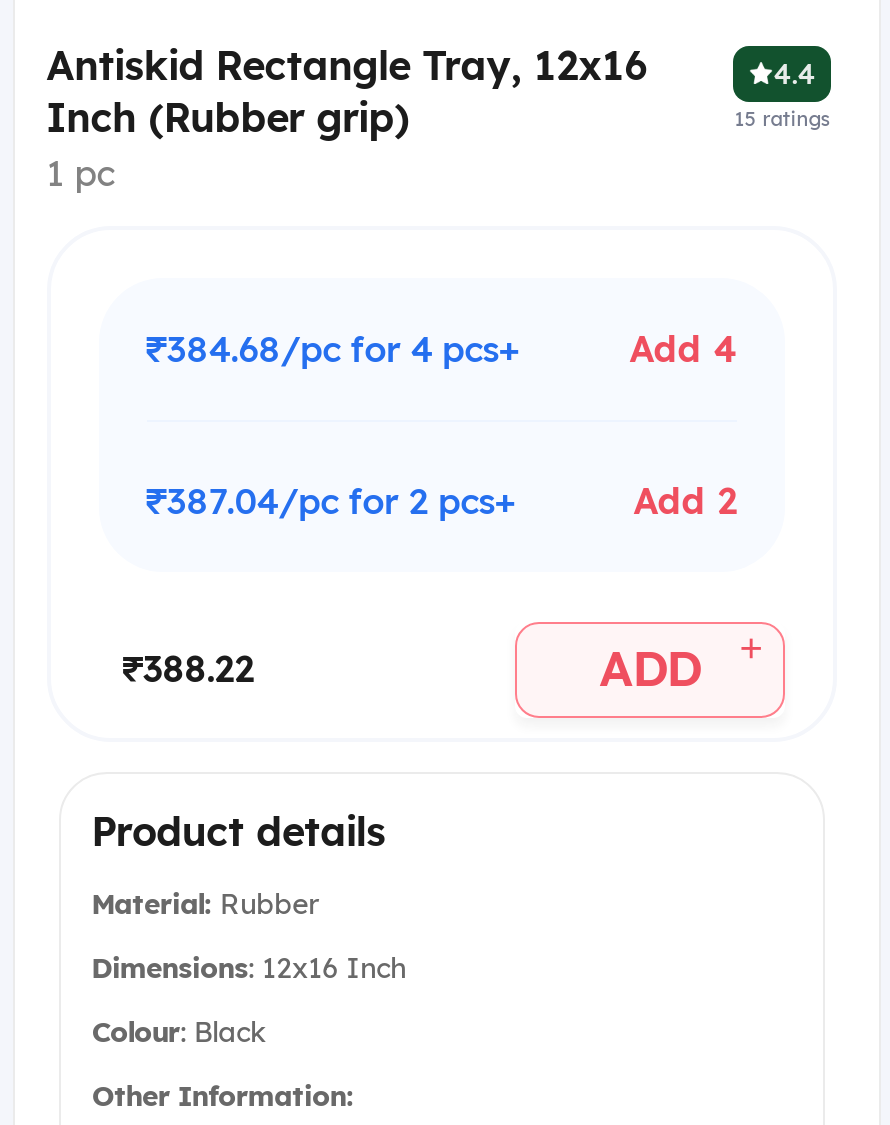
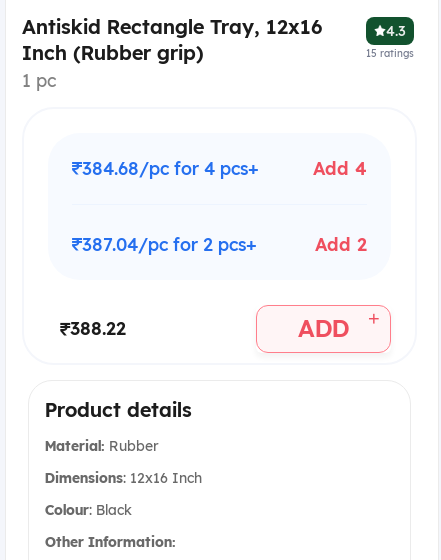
- 4.4
+ 4.3
